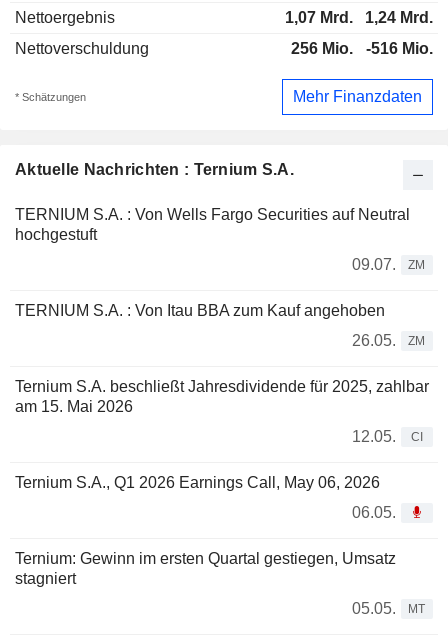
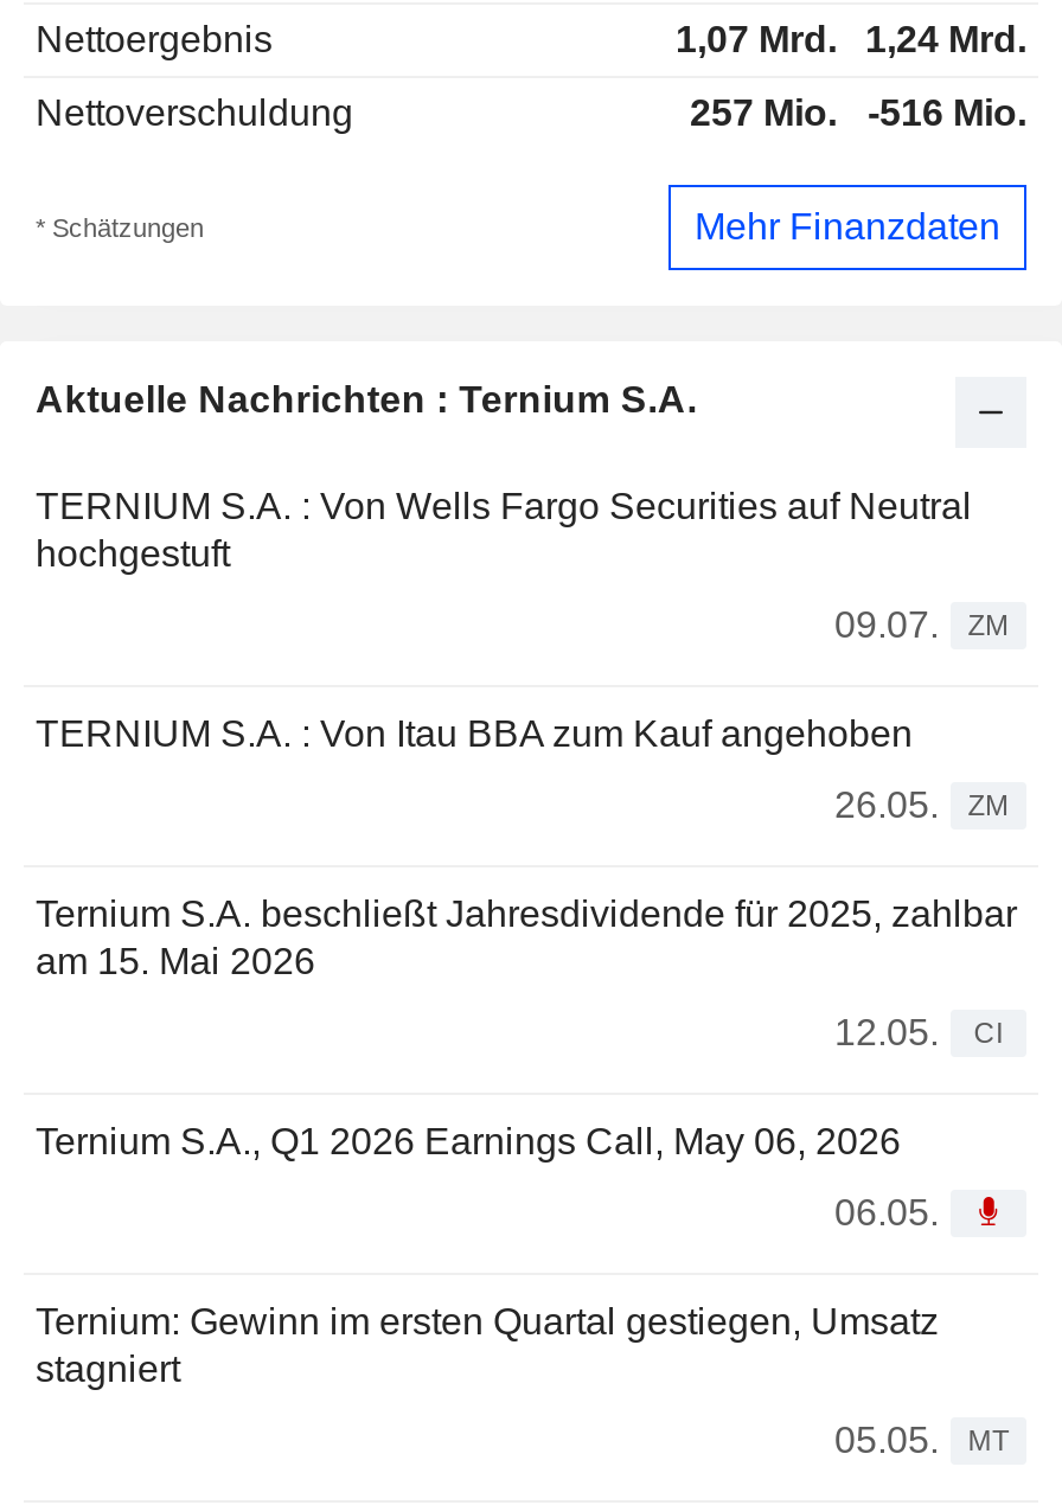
- 256 Mio. -516 Mio.
+ 257 Mio. -516 Mio.
